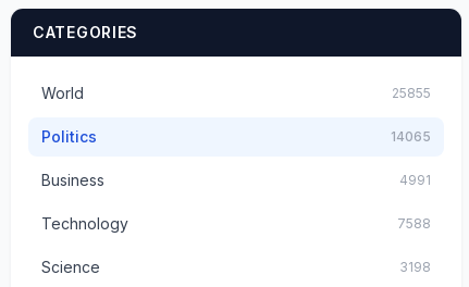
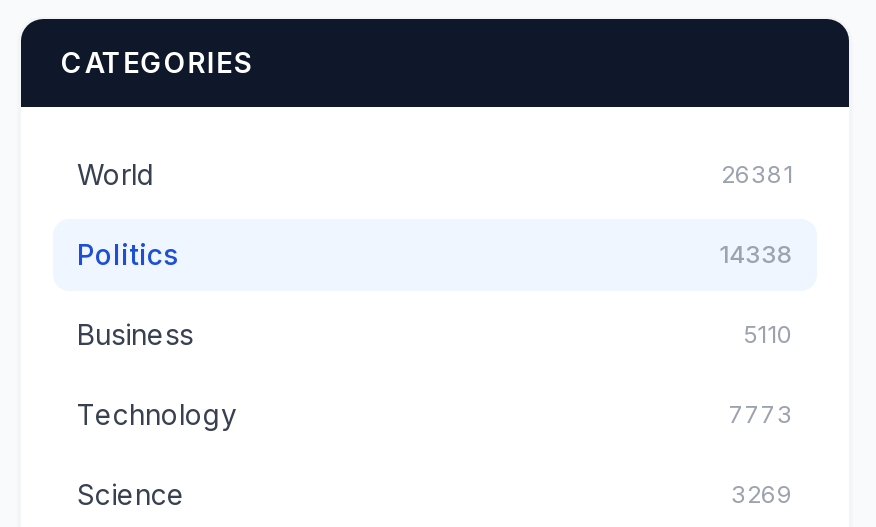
- 25855
+ 26381

- 14065
+ 14338

- 4991
+ 5110

- 7588
+ 7773

- 3198
+ 3269
